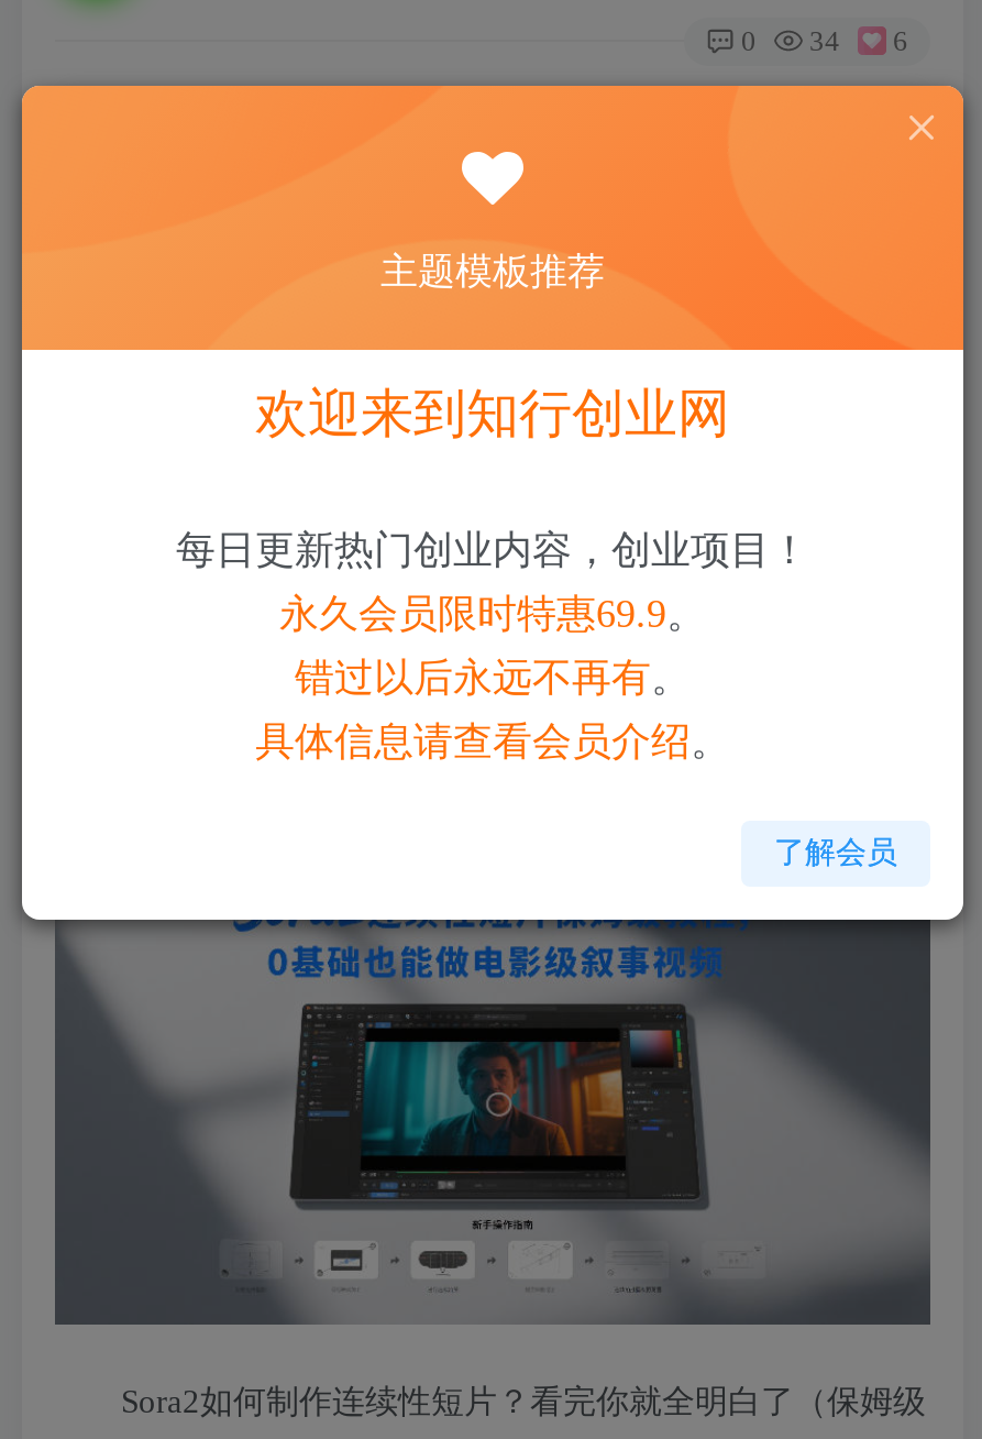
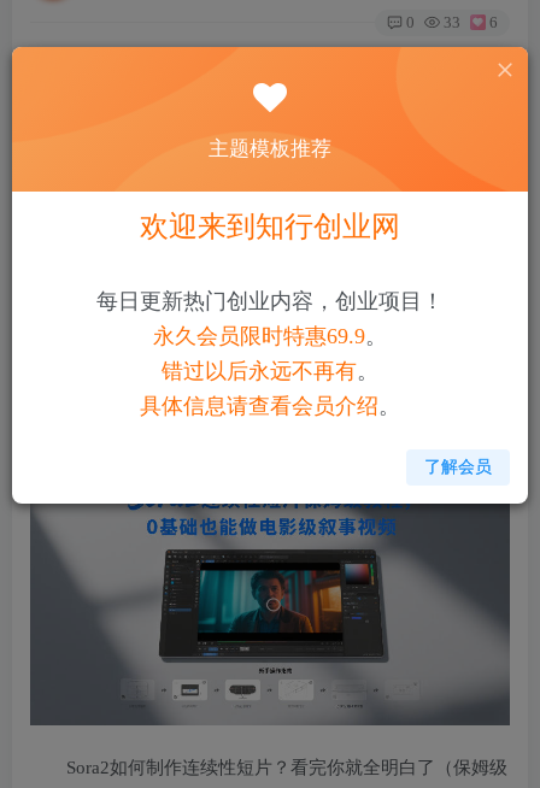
- 0 34 6
+ 0 33 6
